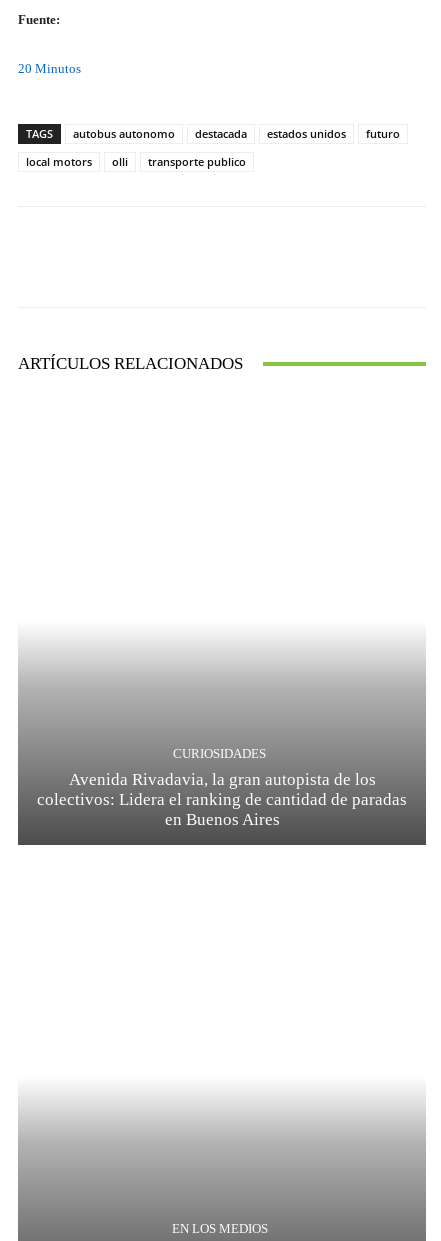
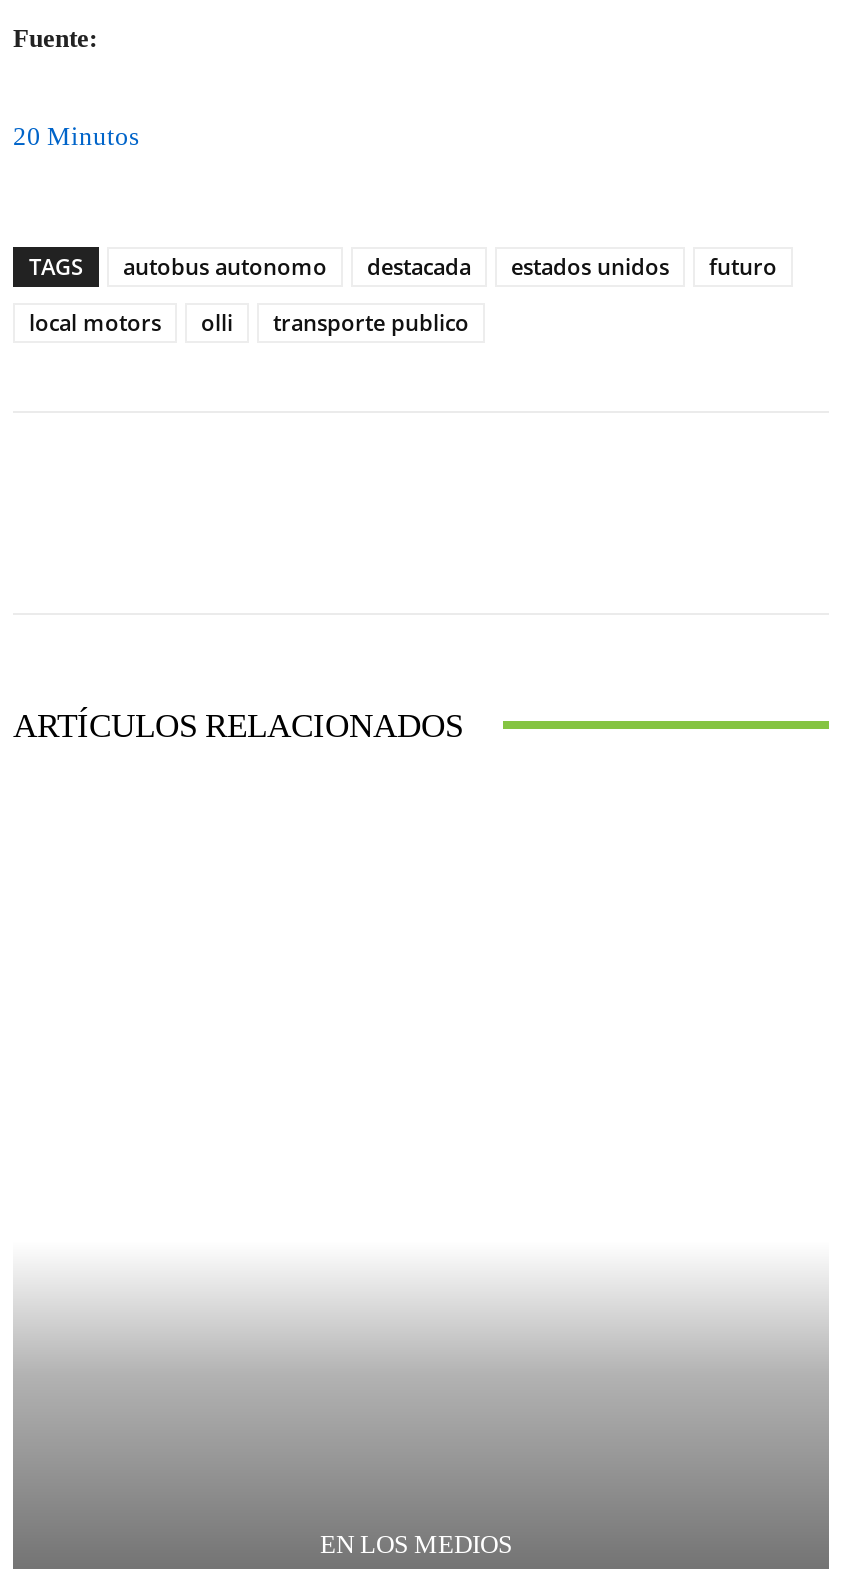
- CURIOSIDADES
- Avenida Rivadavia, la gran autopista de los
- colectivos: Lidera el ranking de cantidad de paradas
- en Buenos Aires
